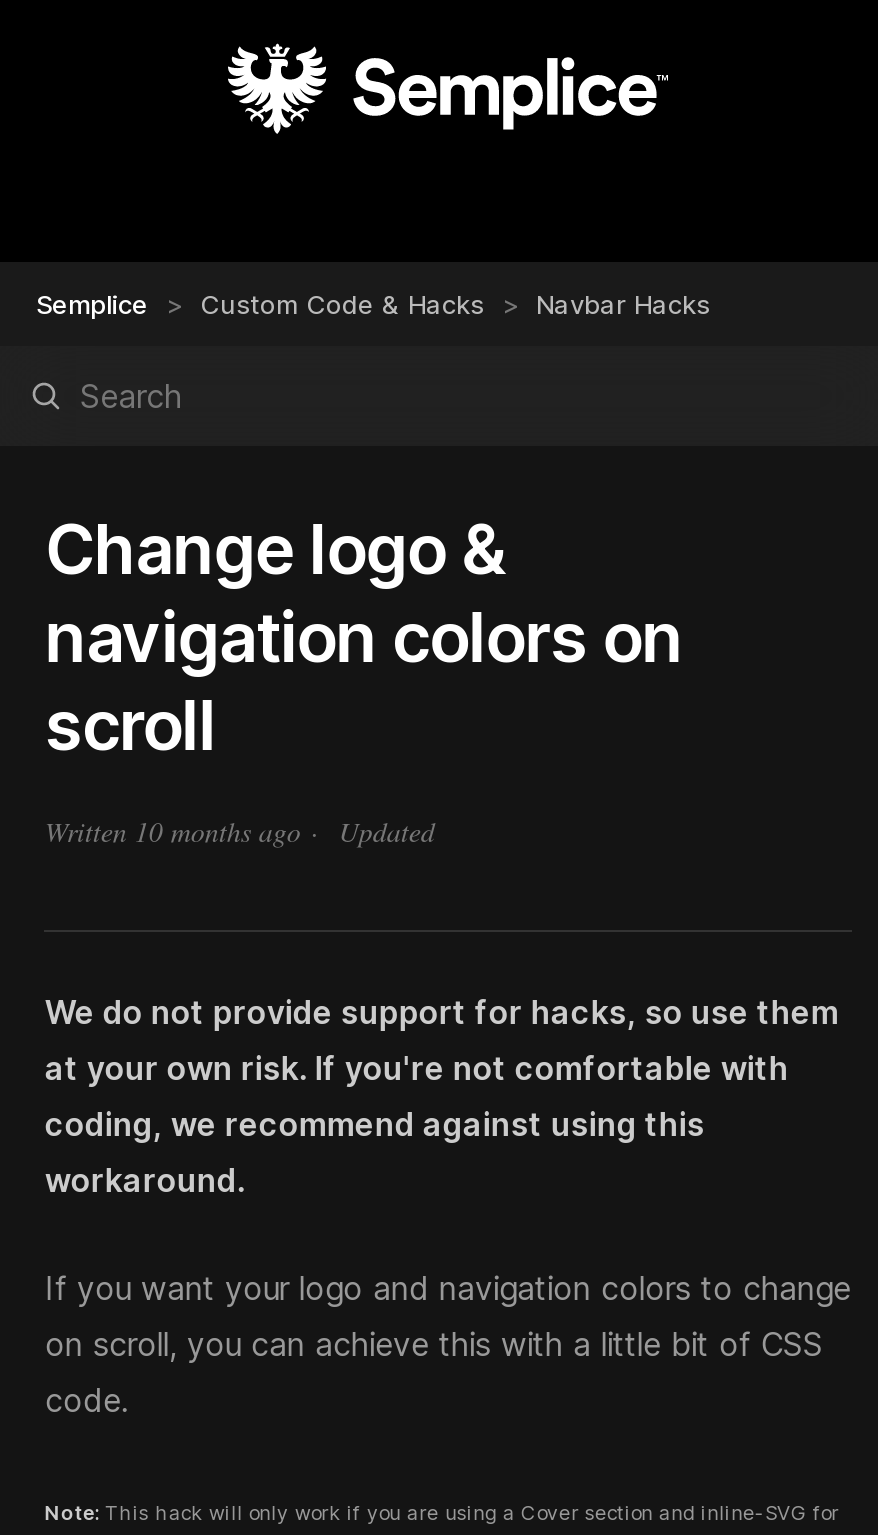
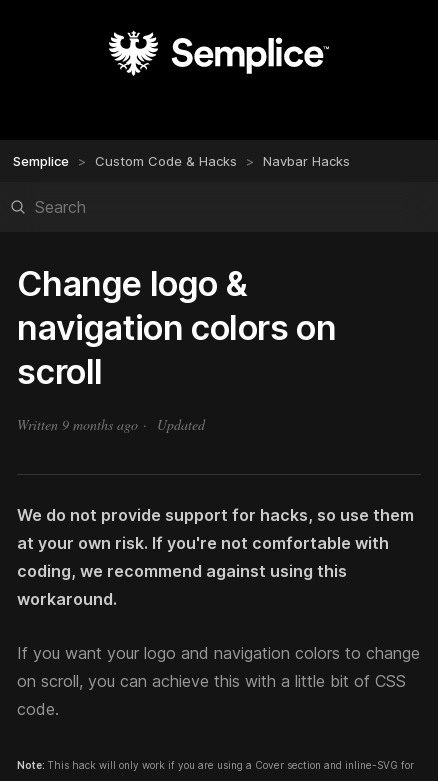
- Written 10 months ago
+ Written 9 months ago
